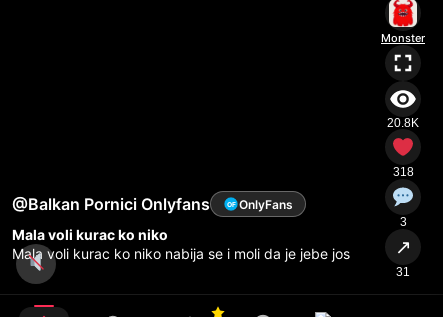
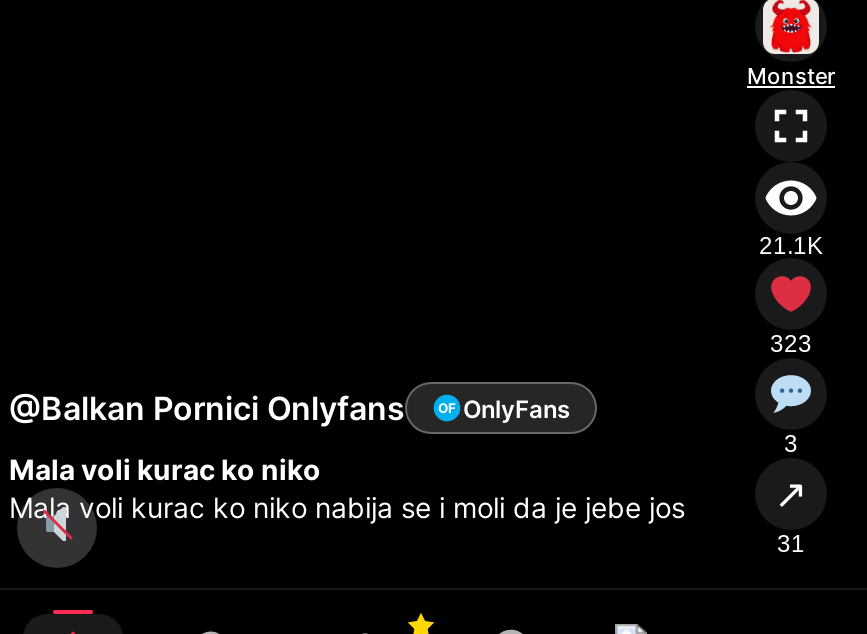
- 20.8K
+ 21.1K

- 318
+ 323
